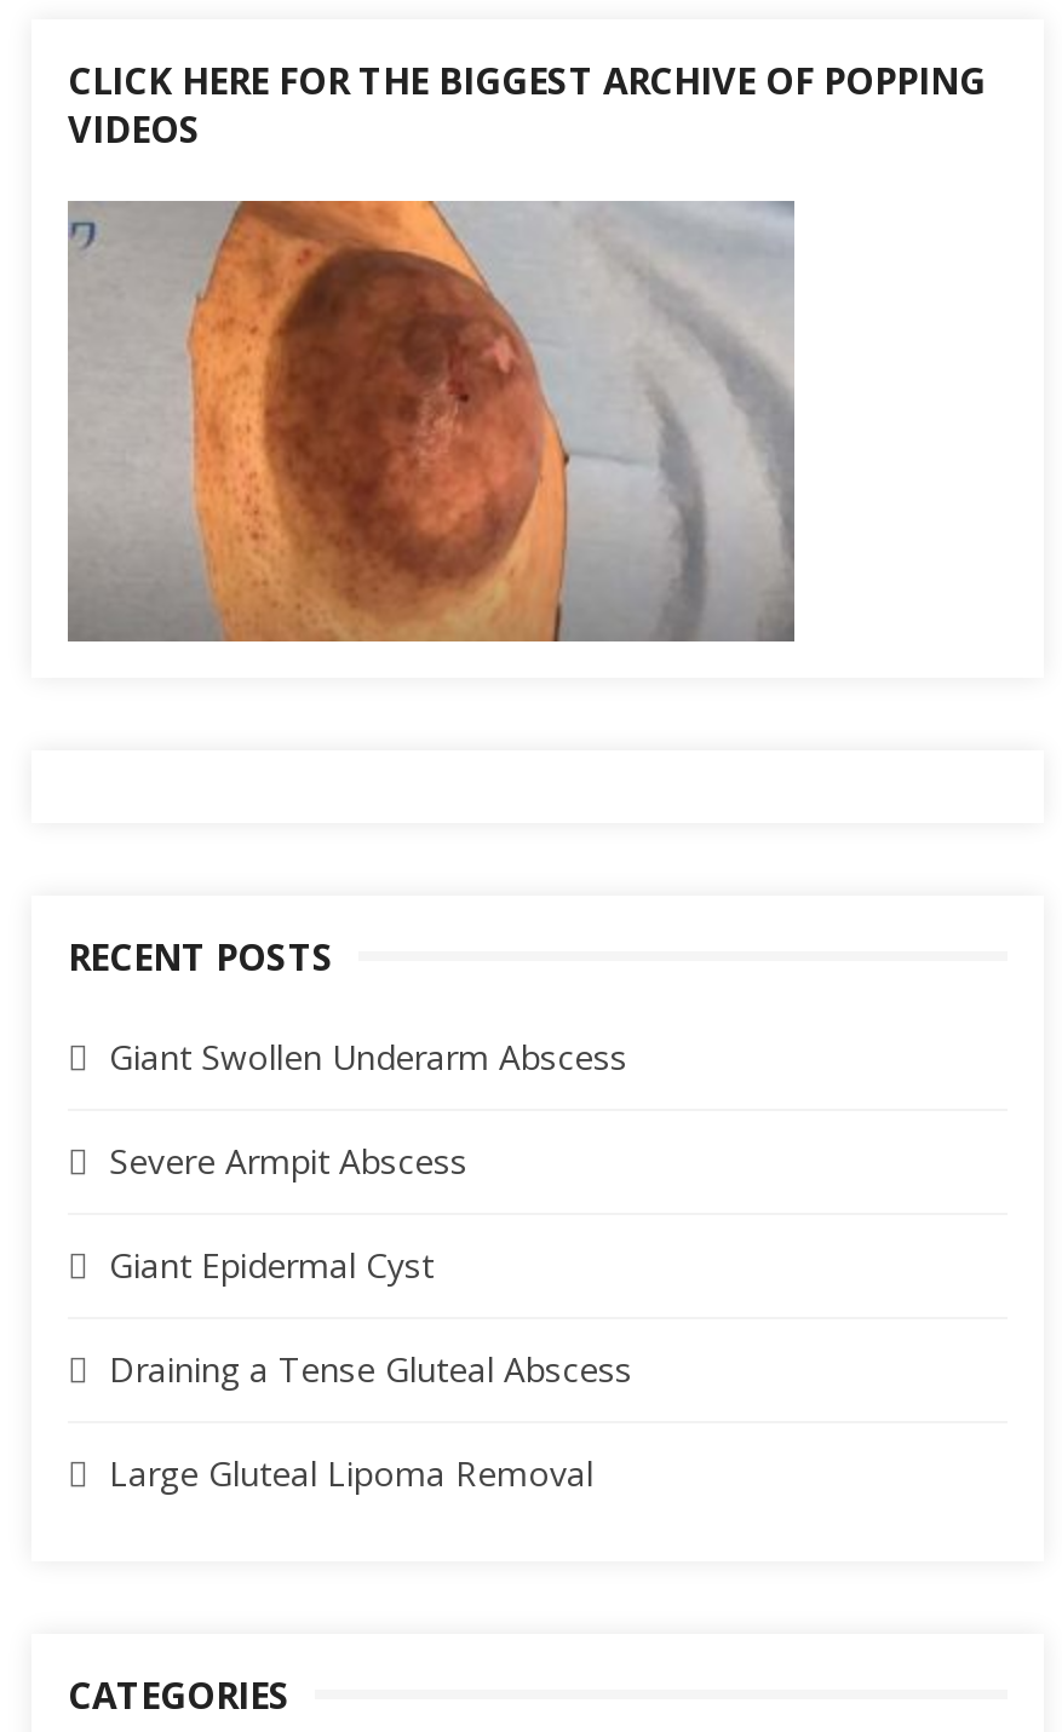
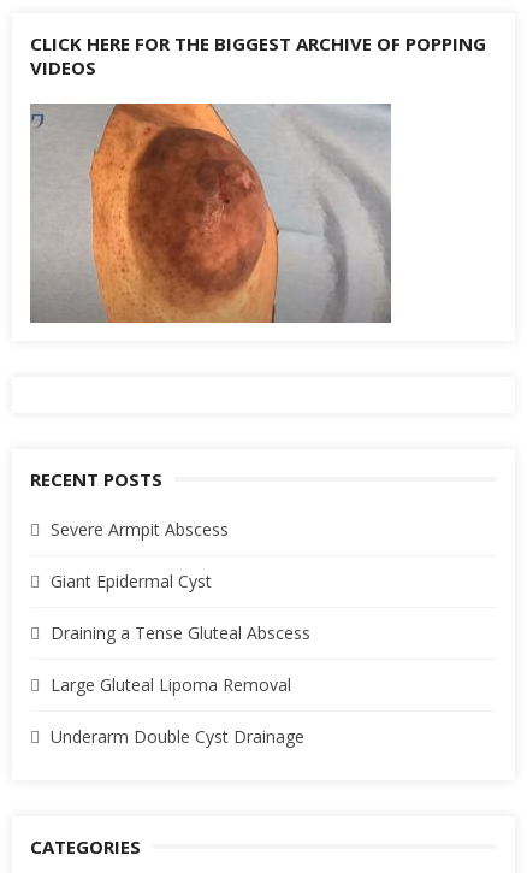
- Giant Swollen Underarm Abscess

moved up: Severe Armpit Abscess | Giant Epidermal Cyst | Draining a Tense Gluteal Abscess | Large Gluteal Lipoma Removal

+ Underarm Double Cyst Drainage
